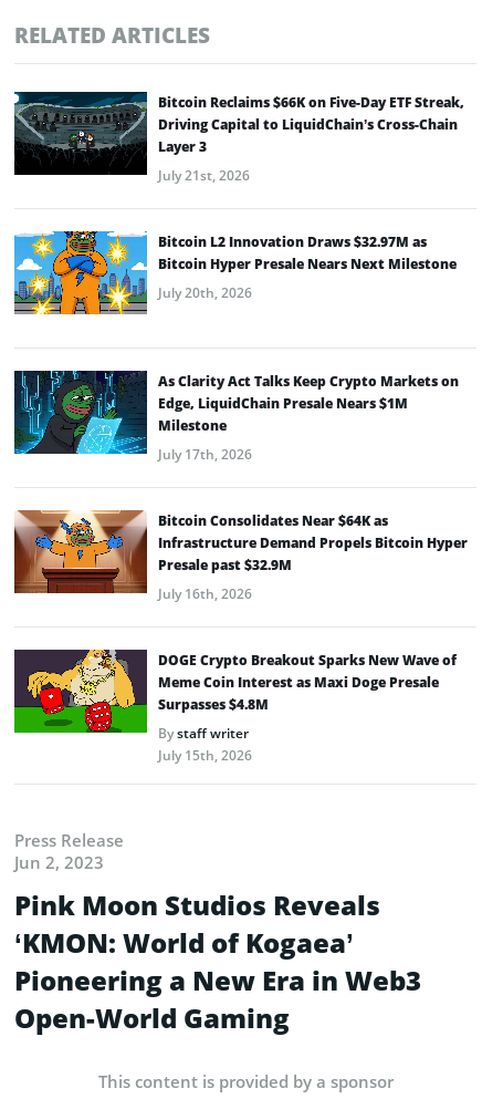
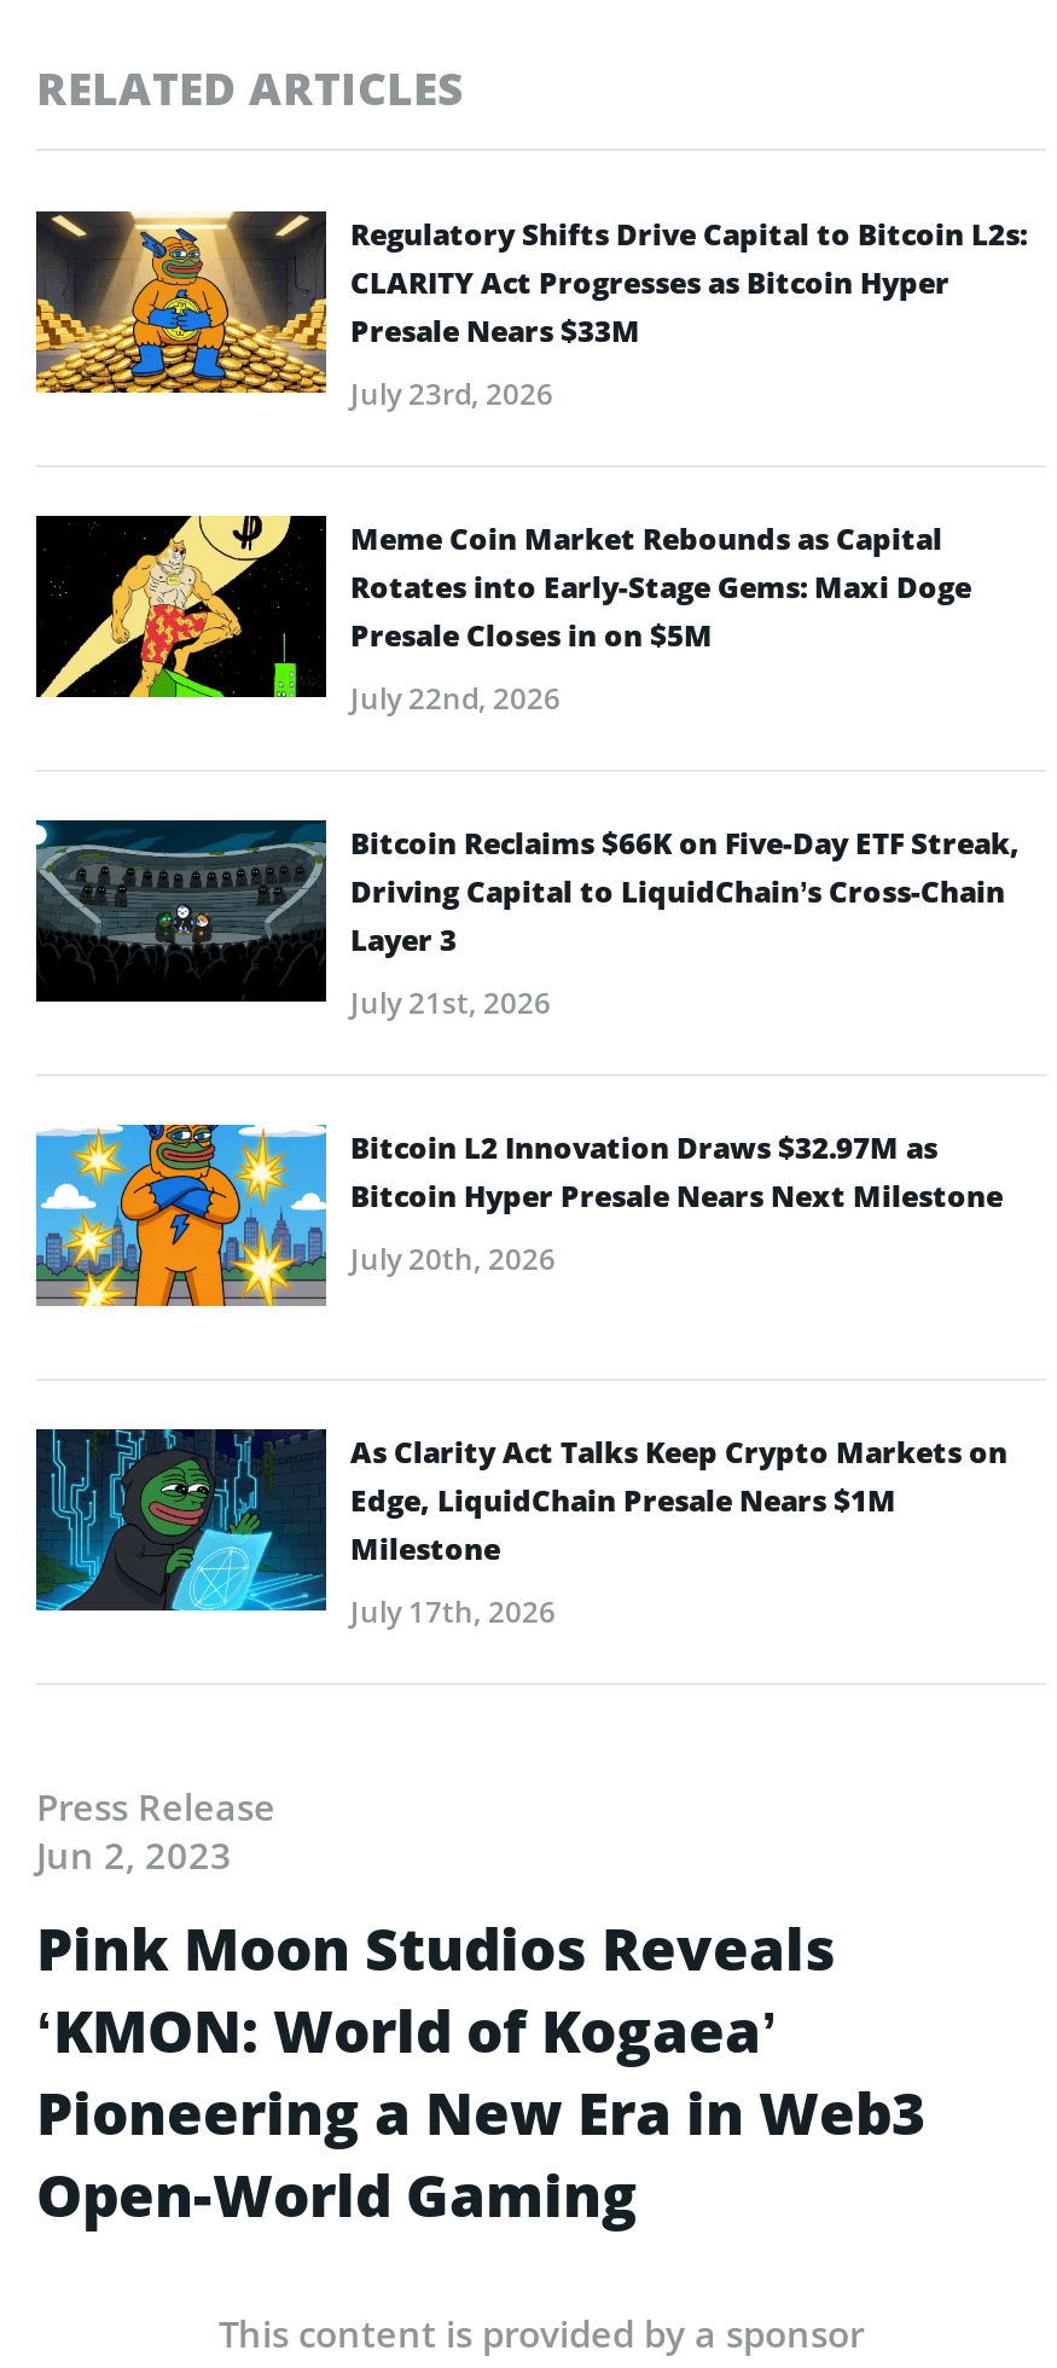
+ [image]
+ Regulatory Shifts Drive Capital to Bitcoin L2s:
+ CLARITY Act Progresses as Bitcoin Hyper
+ Presale Nears $33M
+ July 23rd, 2026

+ [image]
+ Meme Coin Market Rebounds as Capital
+ Rotates into Early-Stage Gems: Maxi Doge
+ Presale Closes in on $5M
+ July 22nd, 2026

moved down: [image] | Bitcoin Reclaims $66K on Five-Day ETF Streak, | Driving Capital to LiquidChain’s Cross-Chain | ... | Milestone | July 17th, 2026

- [image]
- Bitcoin Consolidates Near $64K as
- Infrastructure Demand Propels Bitcoin Hyper
- Presale past $32.9M
- July 16th, 2026

- [image]
- DOGE Crypto Breakout Sparks New Wave of
- Meme Coin Interest as Maxi Doge Presale
- Surpasses $4.8M
- By staff writer
- July 15th, 2026
